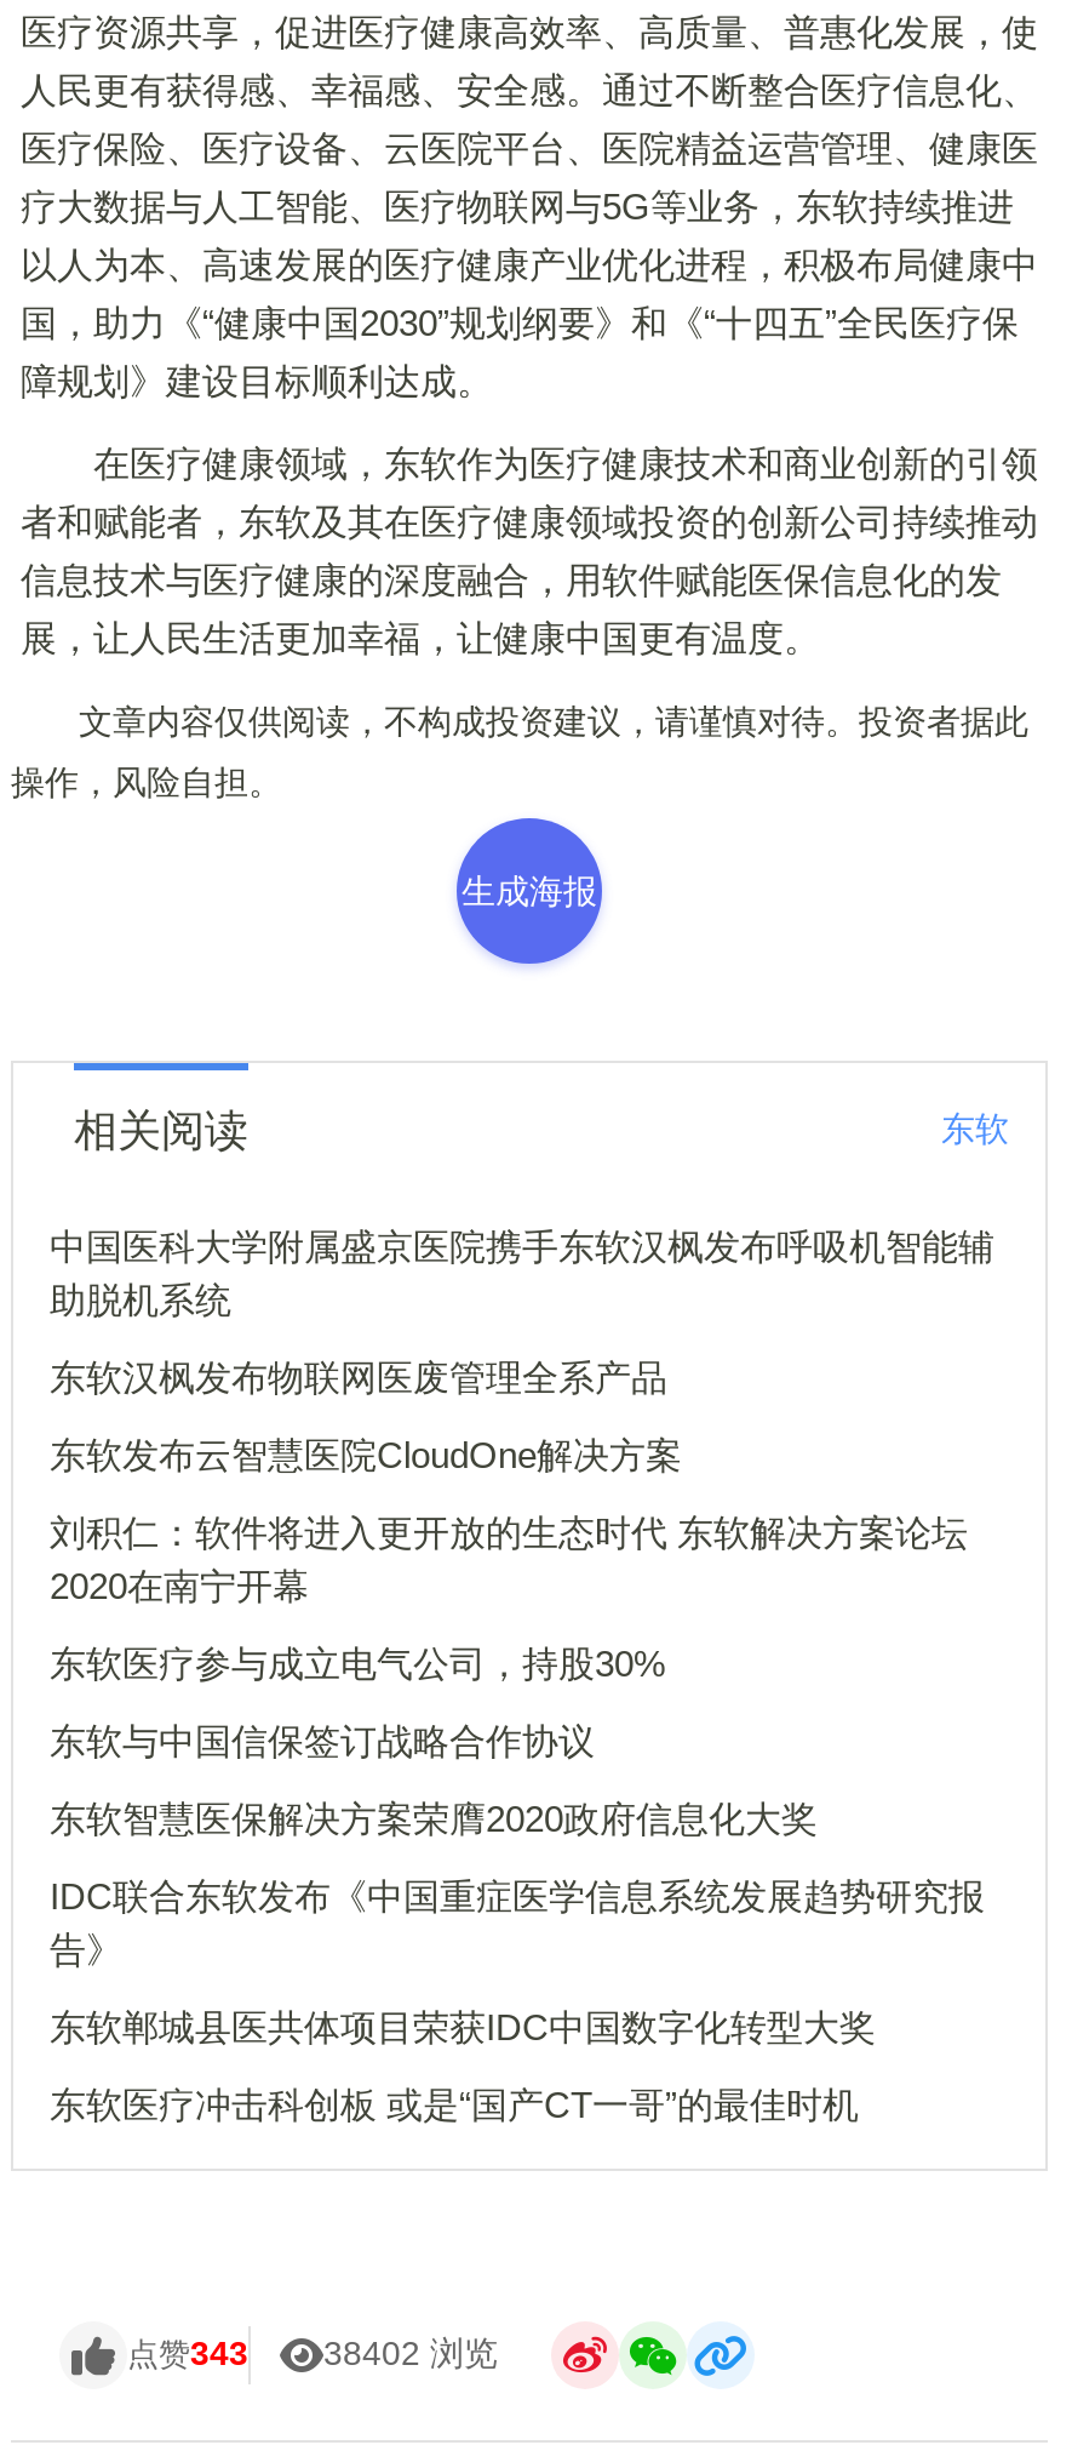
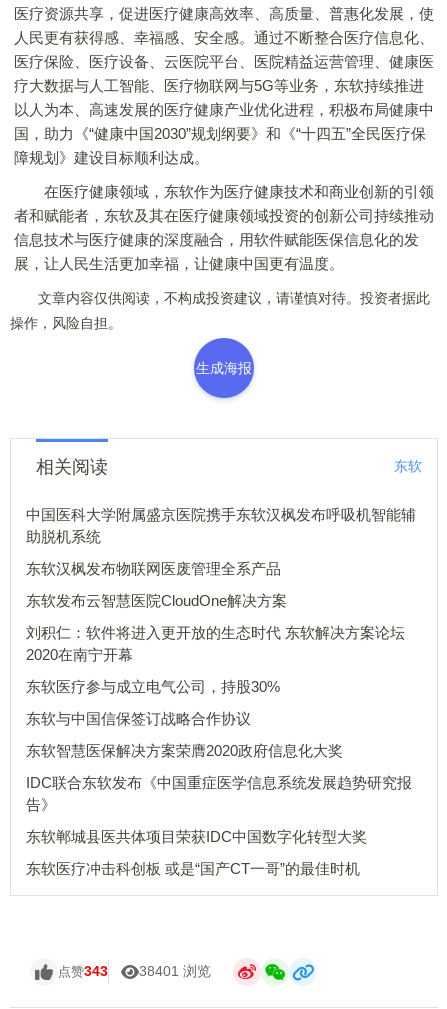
- 点赞343 38402 浏览
+ 点赞343 38401 浏览
